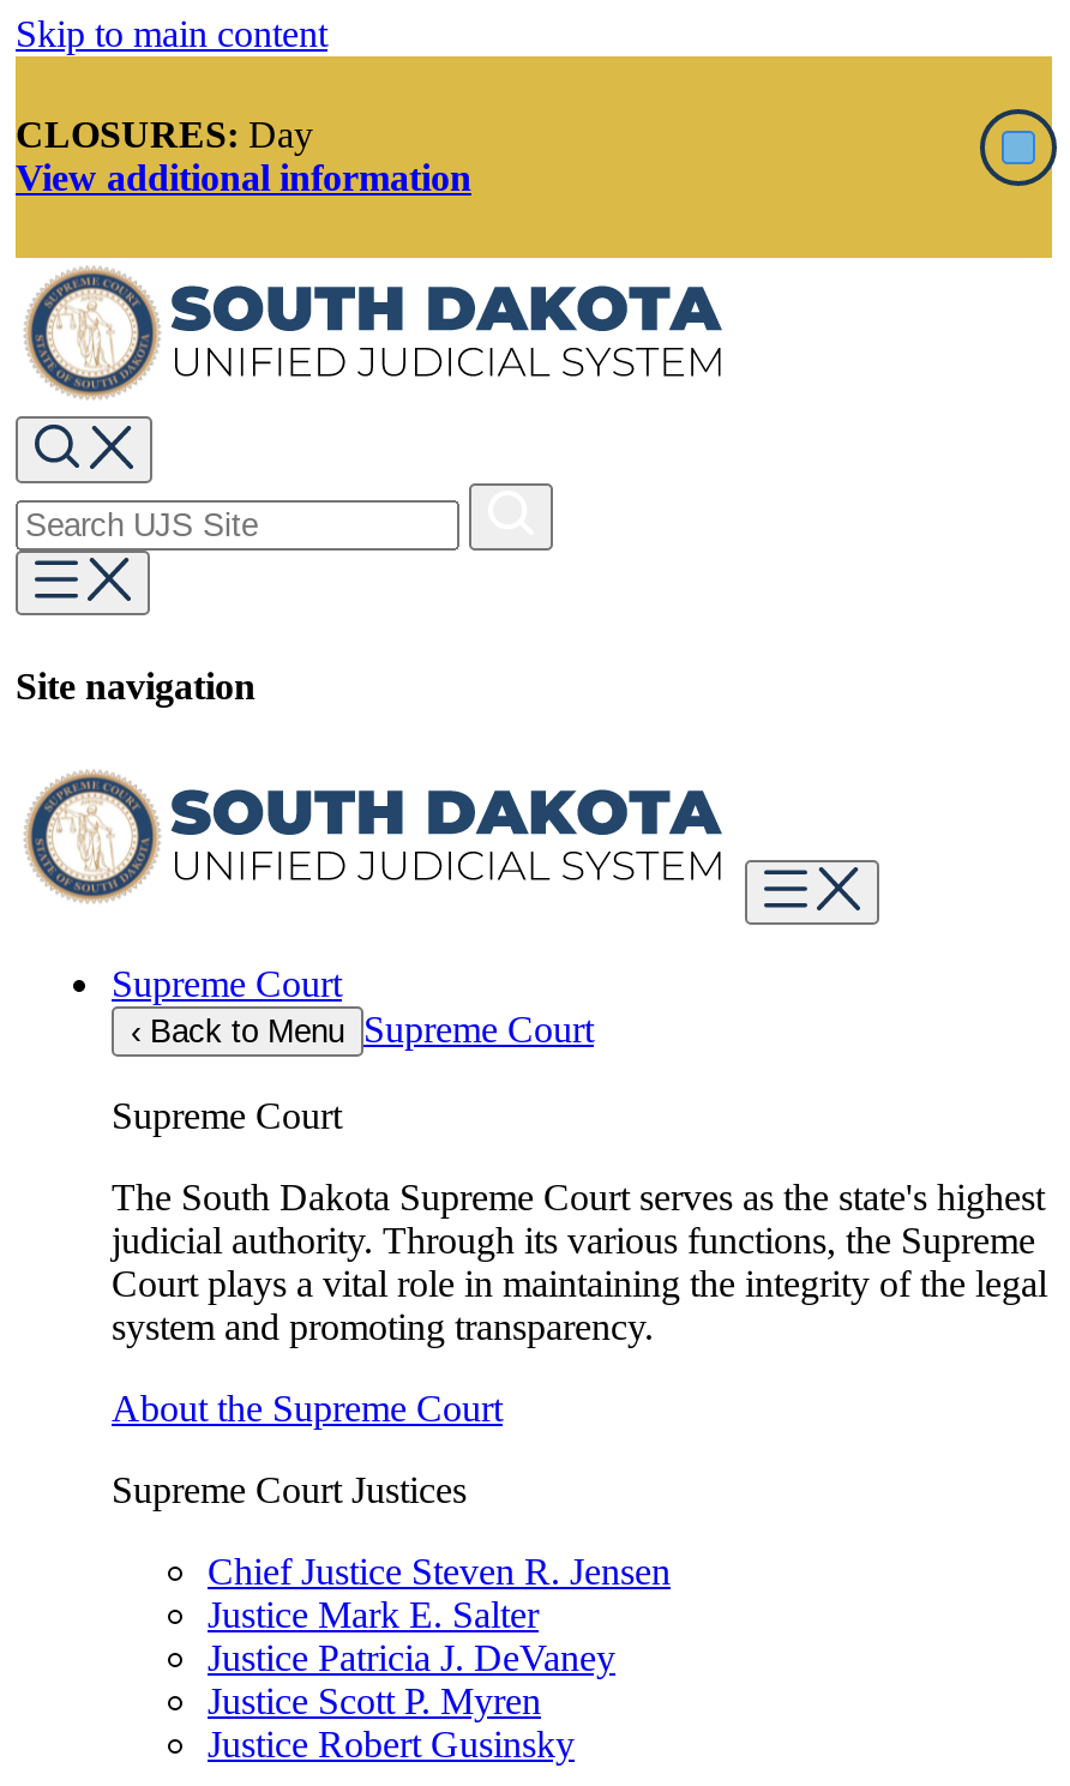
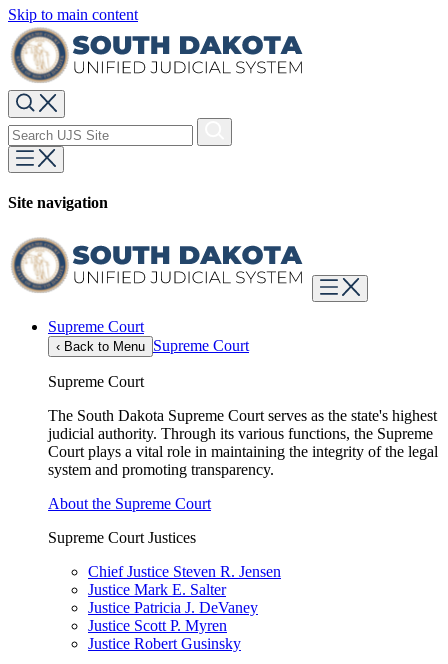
- [image]
- CLOSURES: Day
- View additional information
